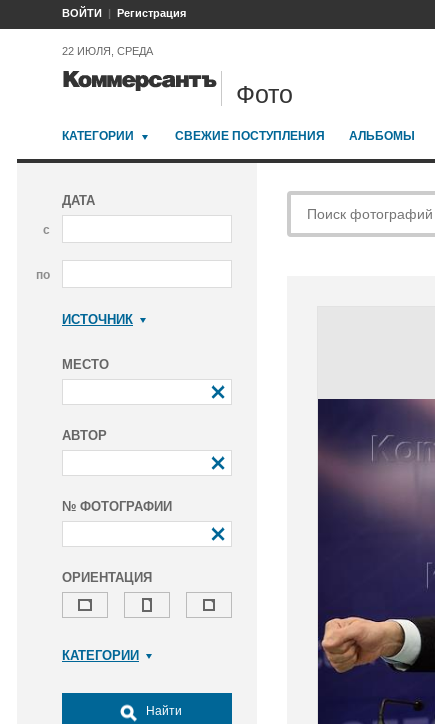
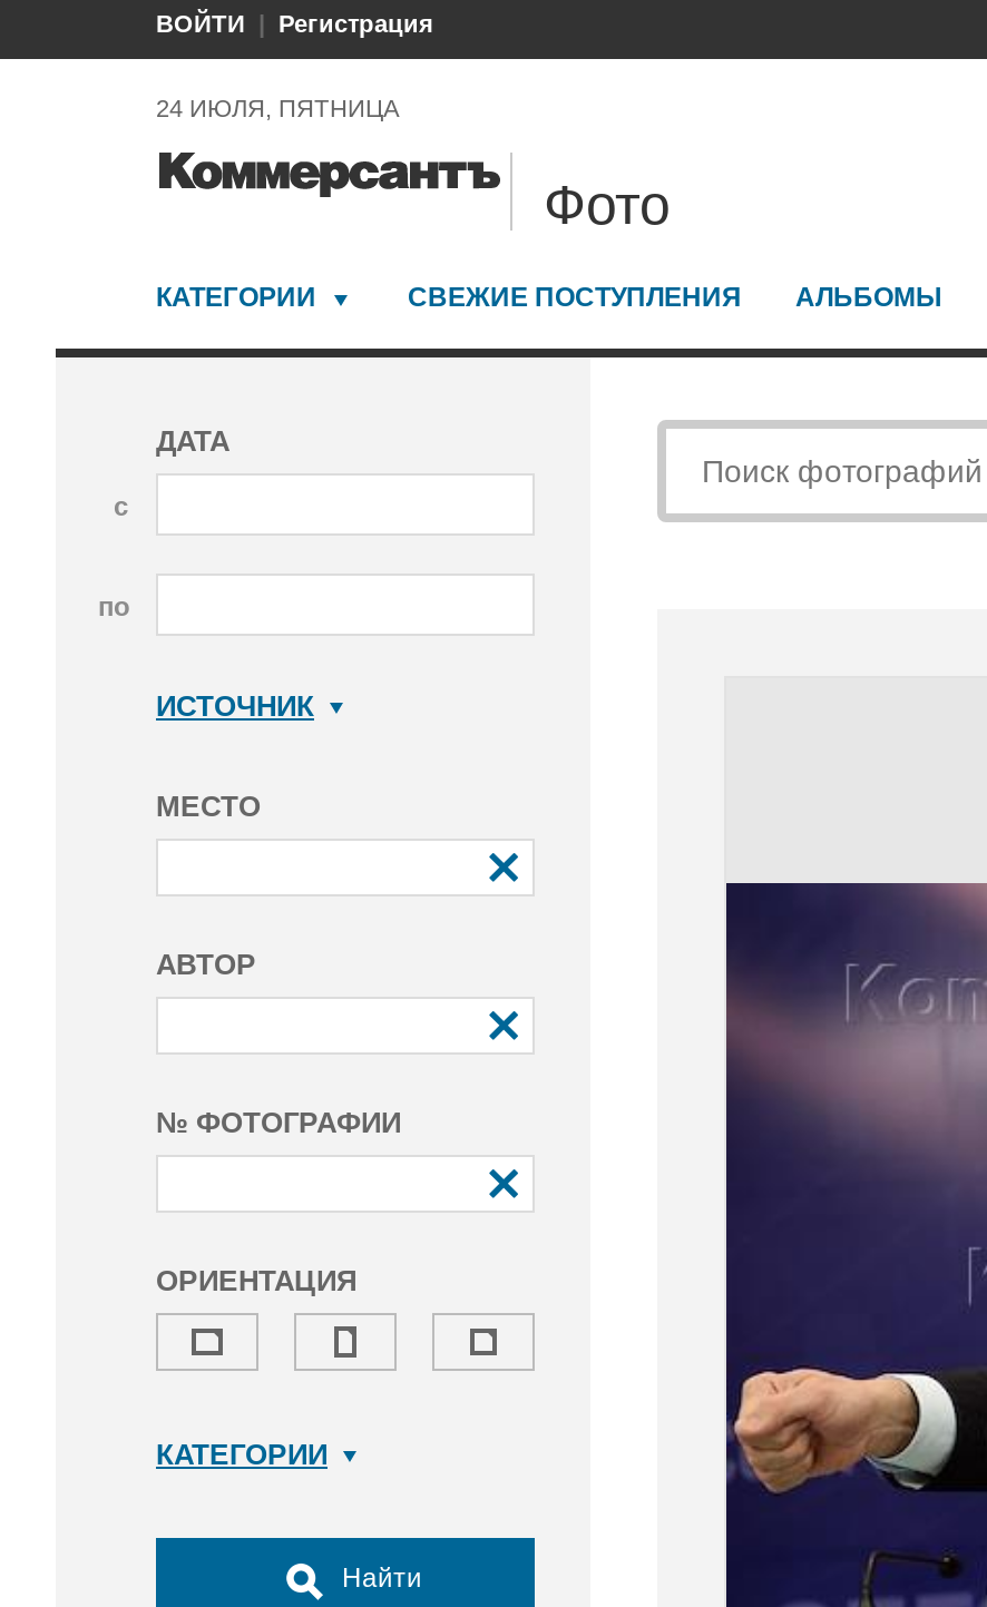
- 22 ИЮЛЯ, СРЕДА
+ 24 ИЮЛЯ, ПЯТНИЦА
